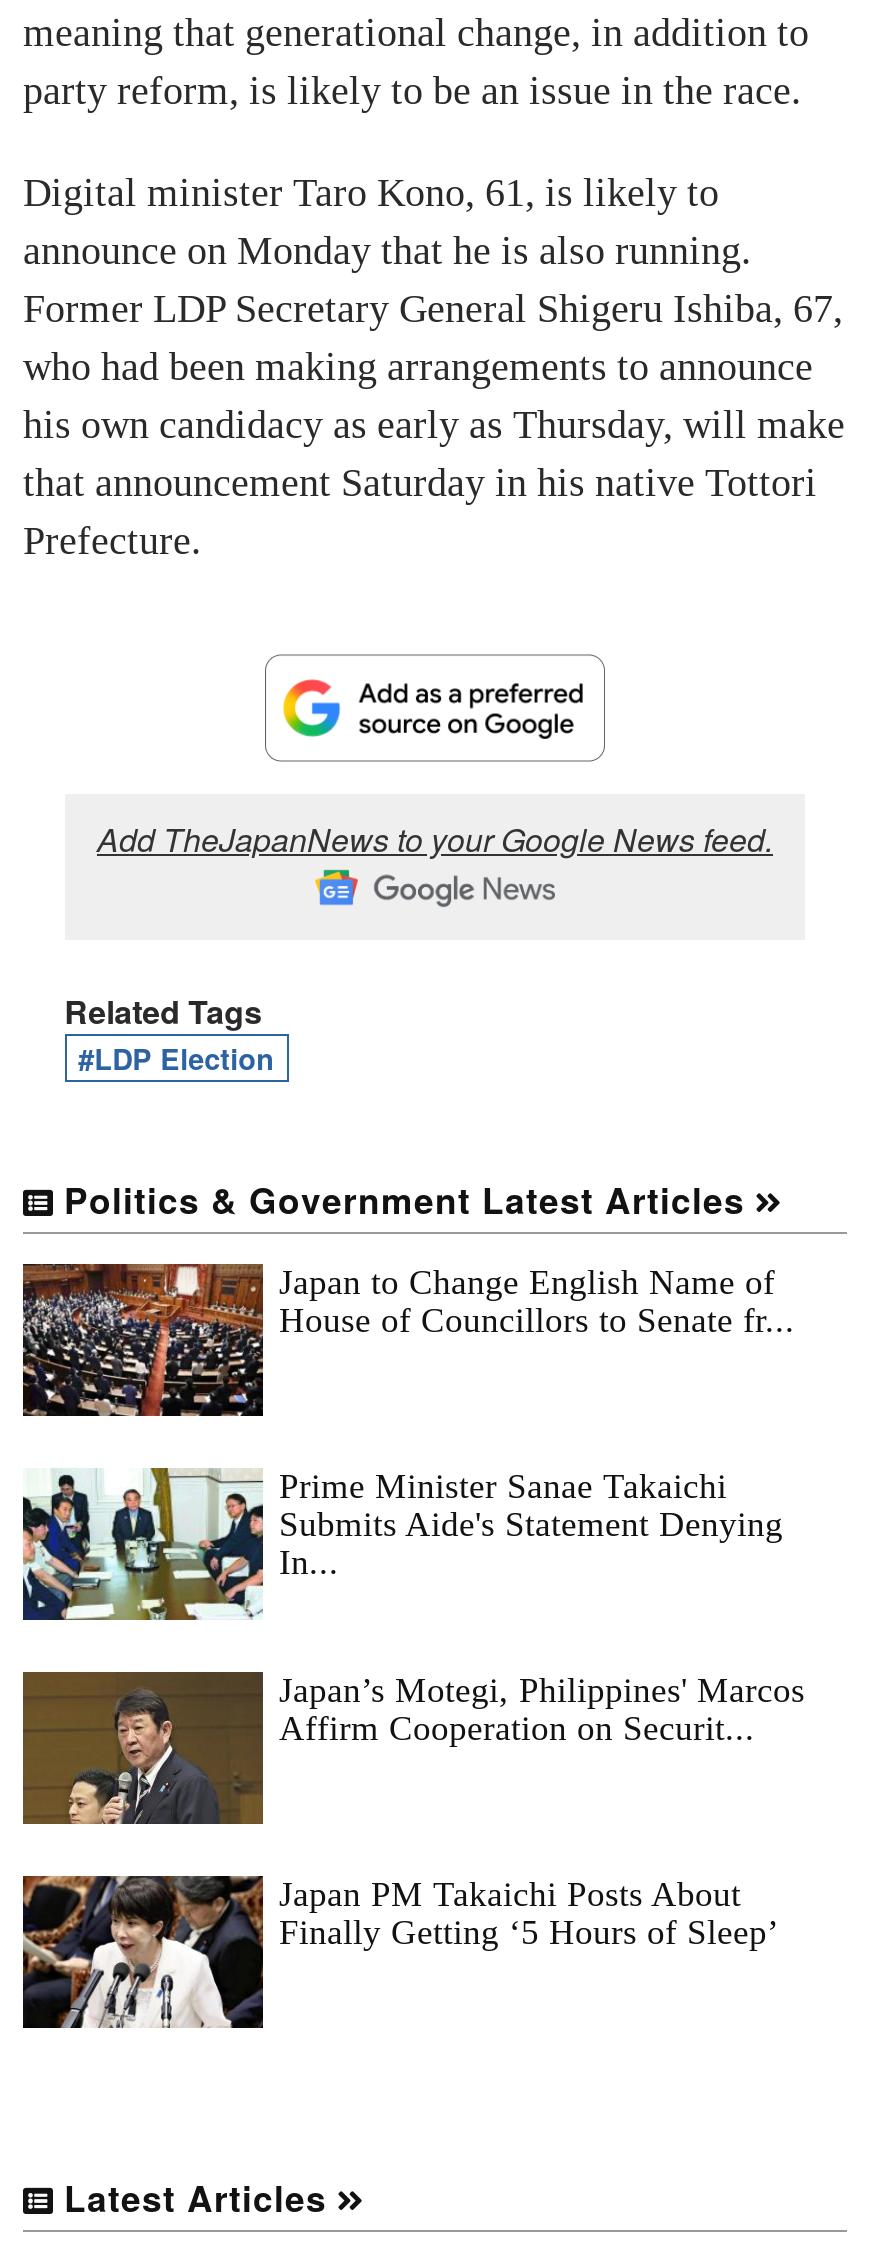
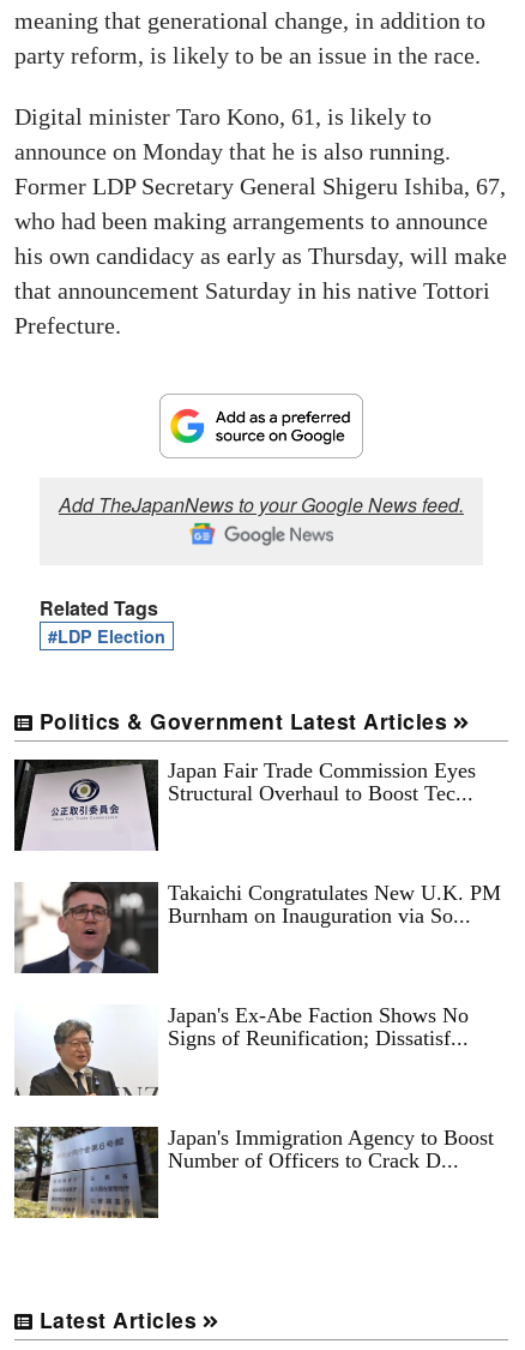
- [image]
- Japan to Change English Name of
- House of Councillors to Senate fr...
+ [image]
+ Japan Fair Trade Commission Eyes
+ Structural Overhaul to Boost Tec...

- [image]
- Prime Minister Sanae Takaichi
- Submits Aide's Statement Denying
- In...
+ [image]
+ Takaichi Congratulates New U.K. PM
+ Burnham on Inauguration via So...

- [image]
- Japan’s Motegi, Philippines' Marcos
- Affirm Cooperation on Securit...
+ [image]
+ Japan's Ex-Abe Faction Shows No
+ Signs of Reunification; Dissatisf...

- [image]
- Japan PM Takaichi Posts About
- Finally Getting ‘5 Hours of Sleep’
+ [image]
+ Japan's Immigration Agency to Boost
+ Number of Officers to Crack D...
